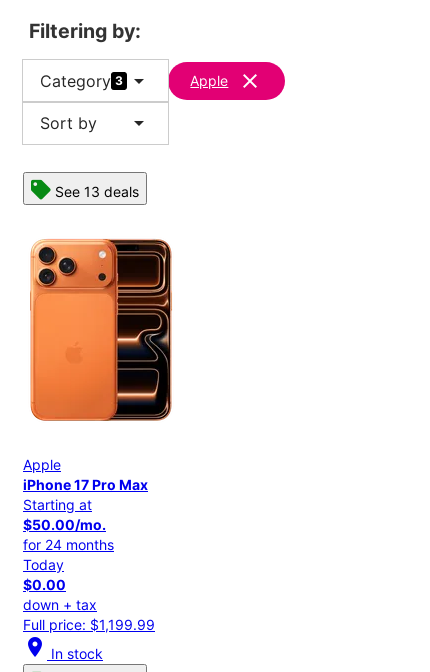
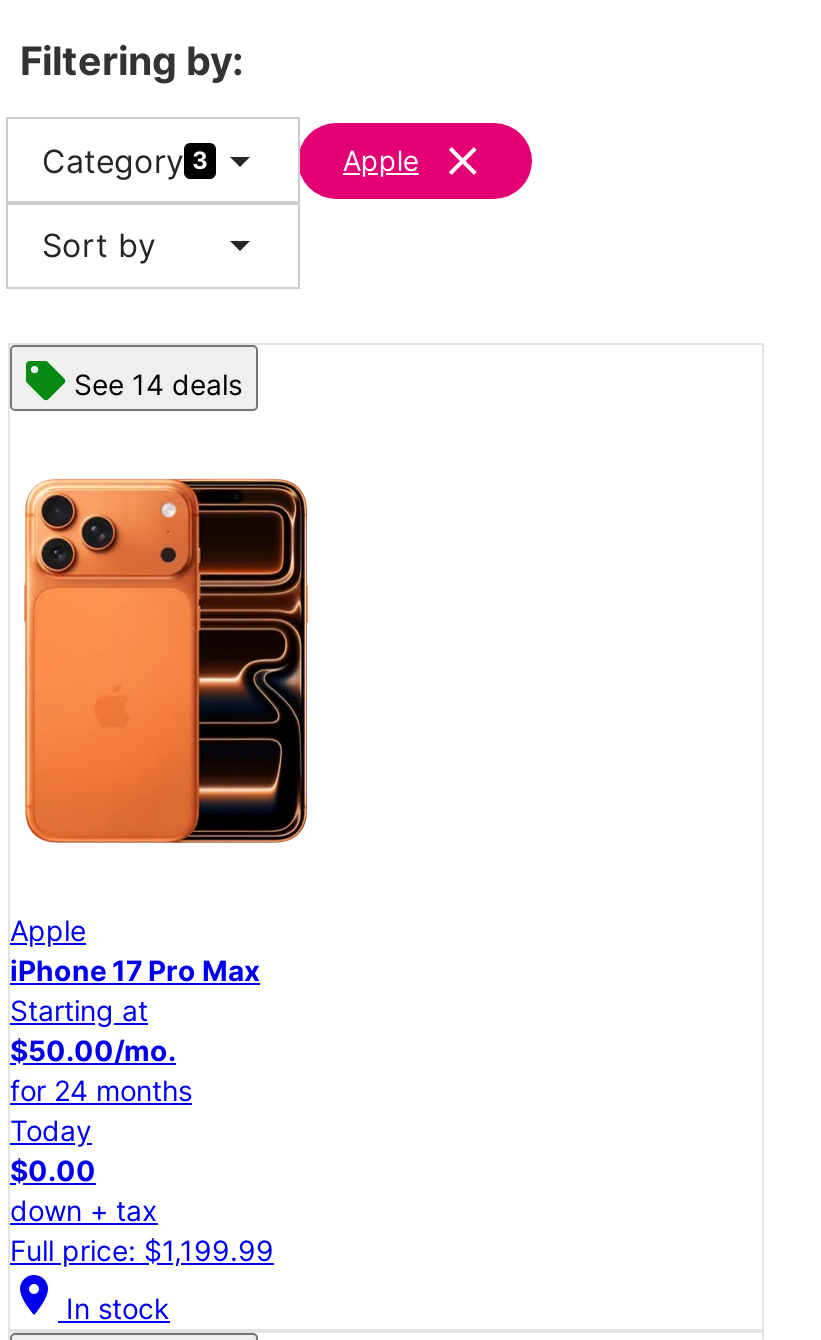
- See 13 deals
+ See 14 deals
